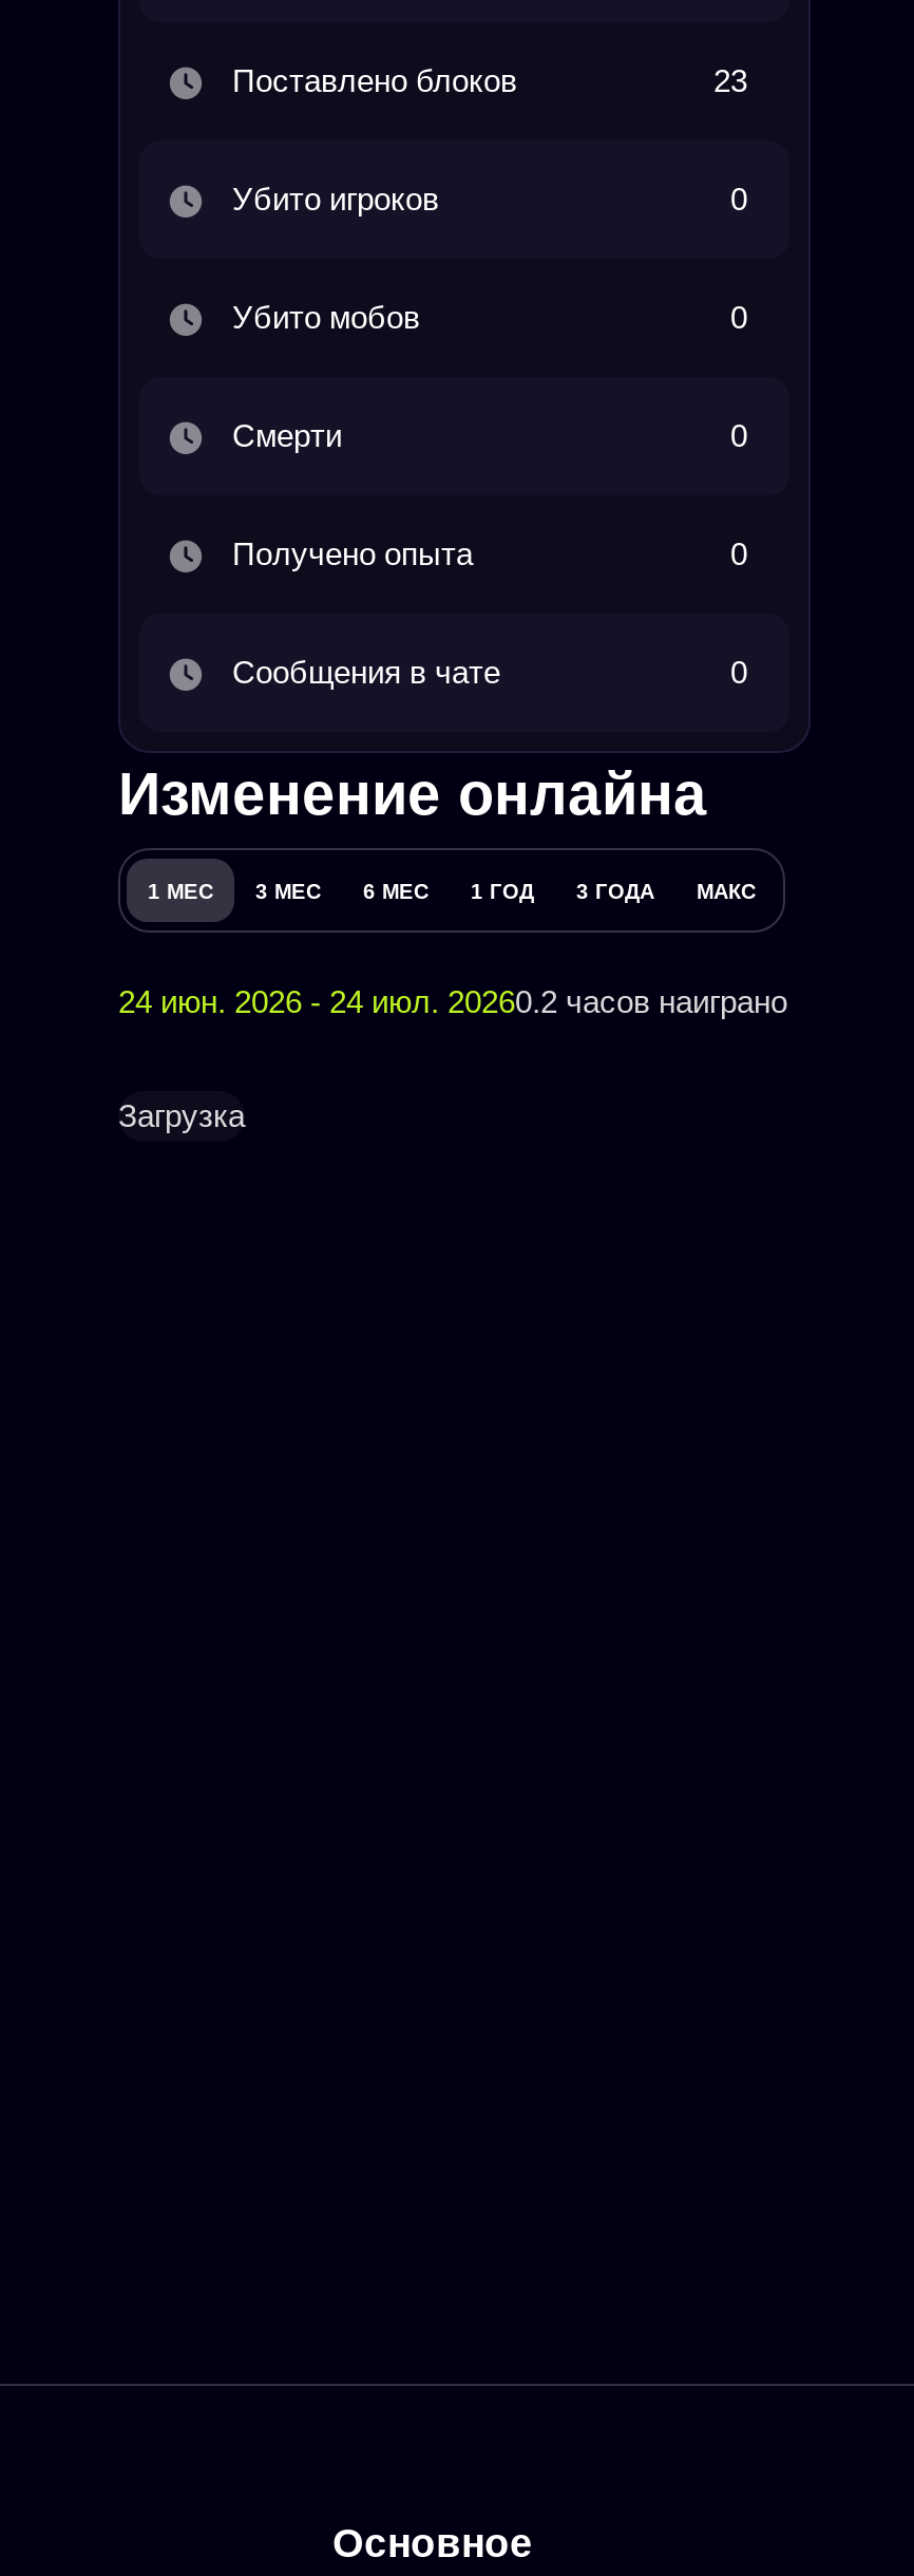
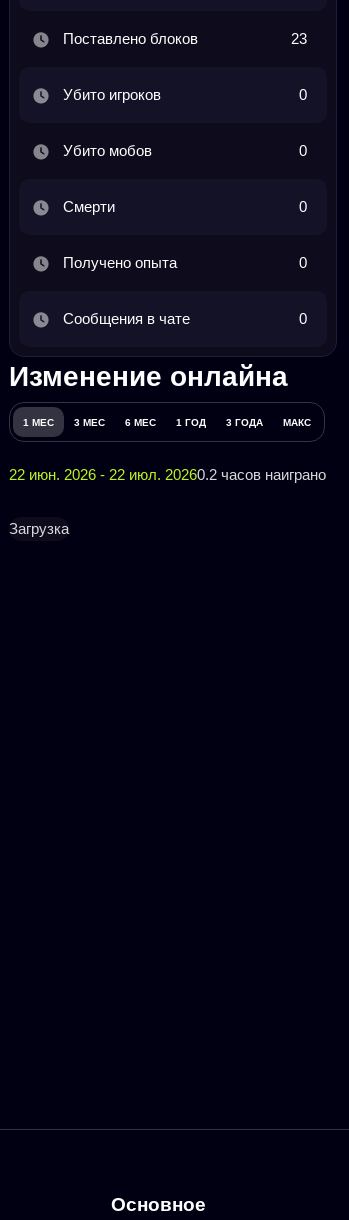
- 24 июн. 2026 - 24 июл. 20260.2 часов наиграно
+ 22 июн. 2026 - 22 июл. 20260.2 часов наиграно
